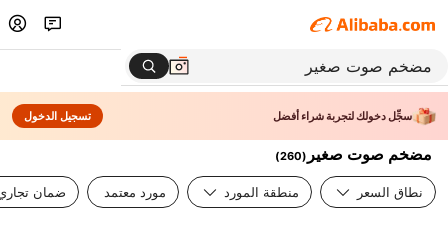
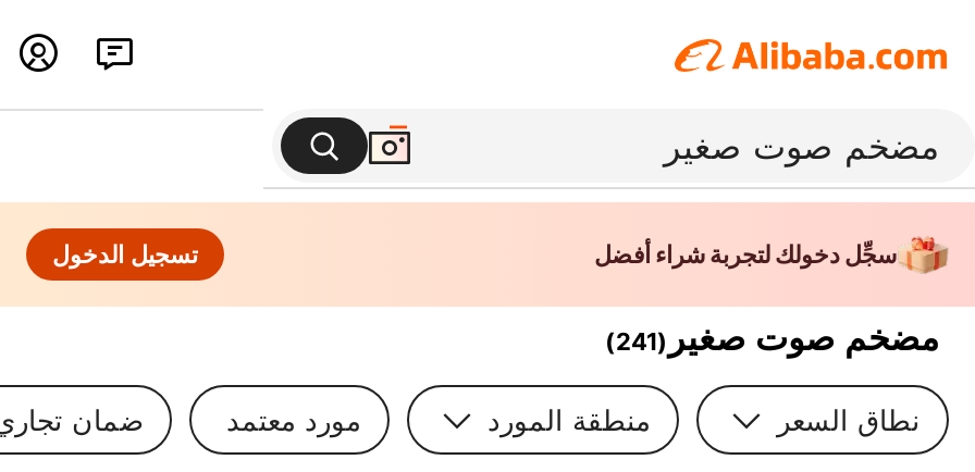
- مضخم صوت صغير (260)
+ مضخم صوت صغير (241)
